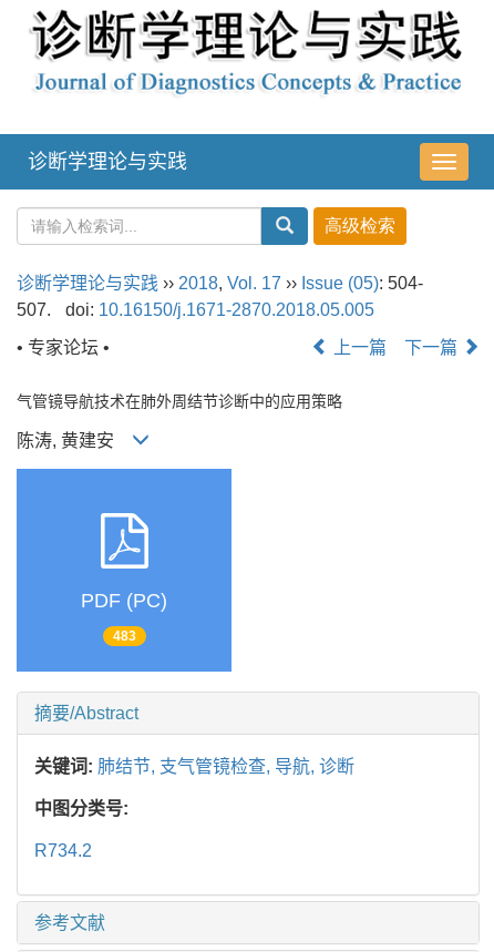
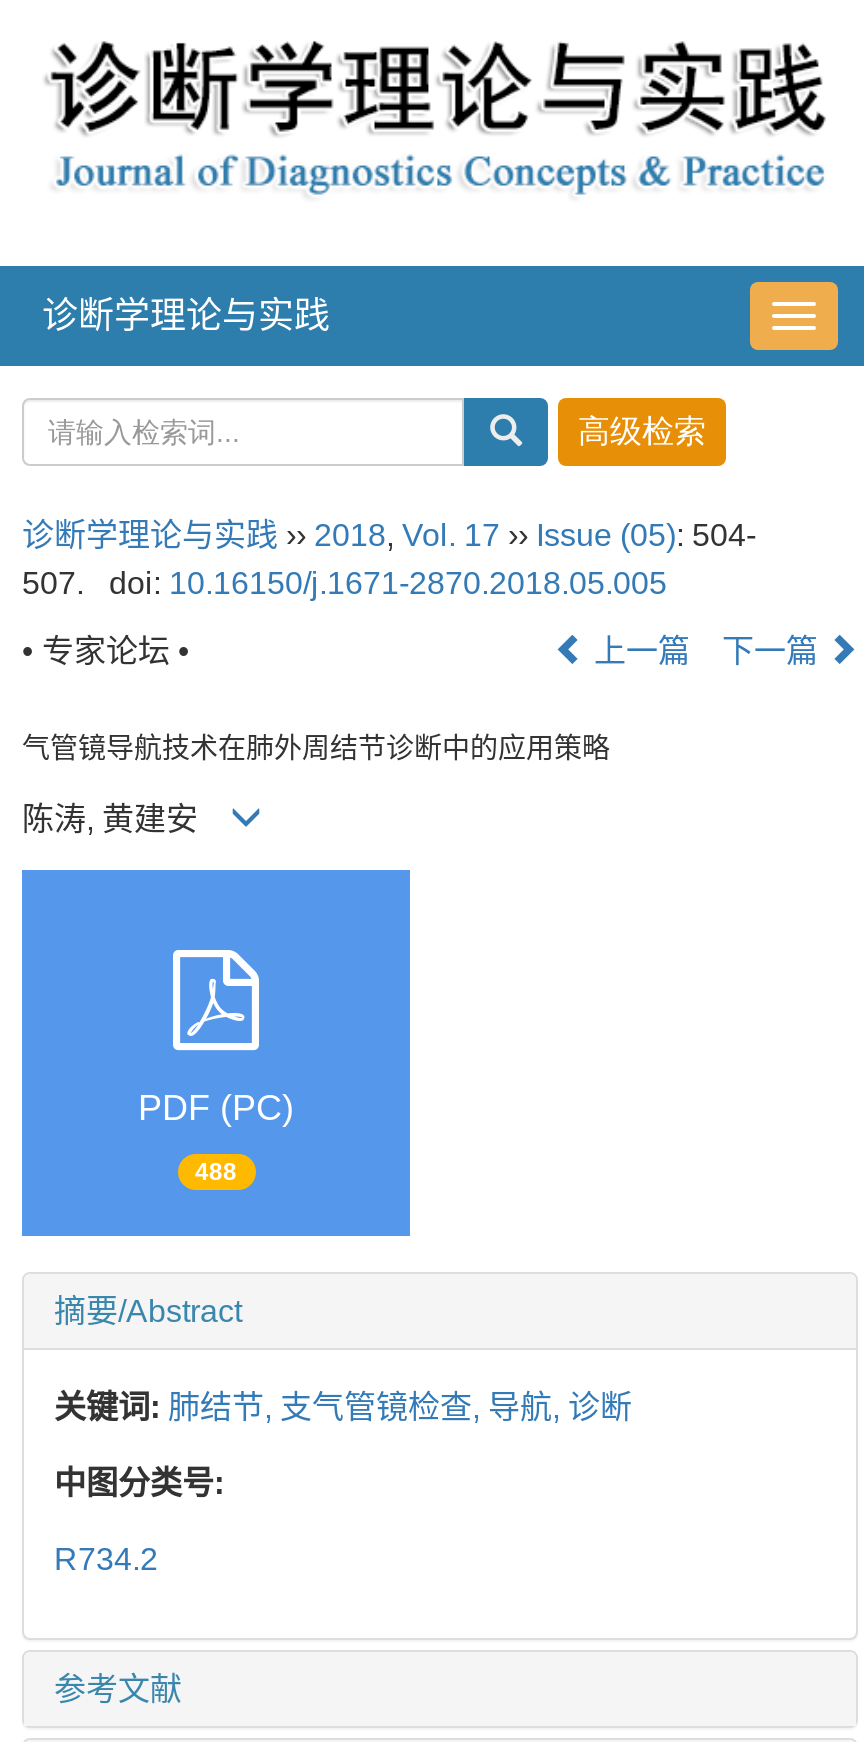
- 483
+ 488
